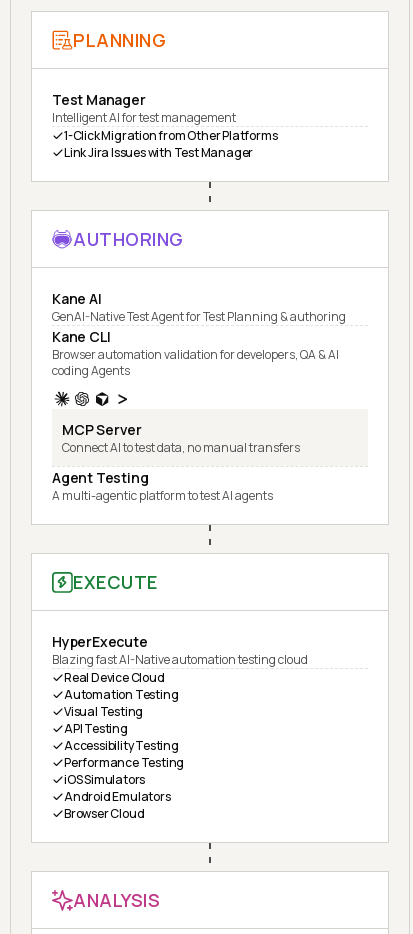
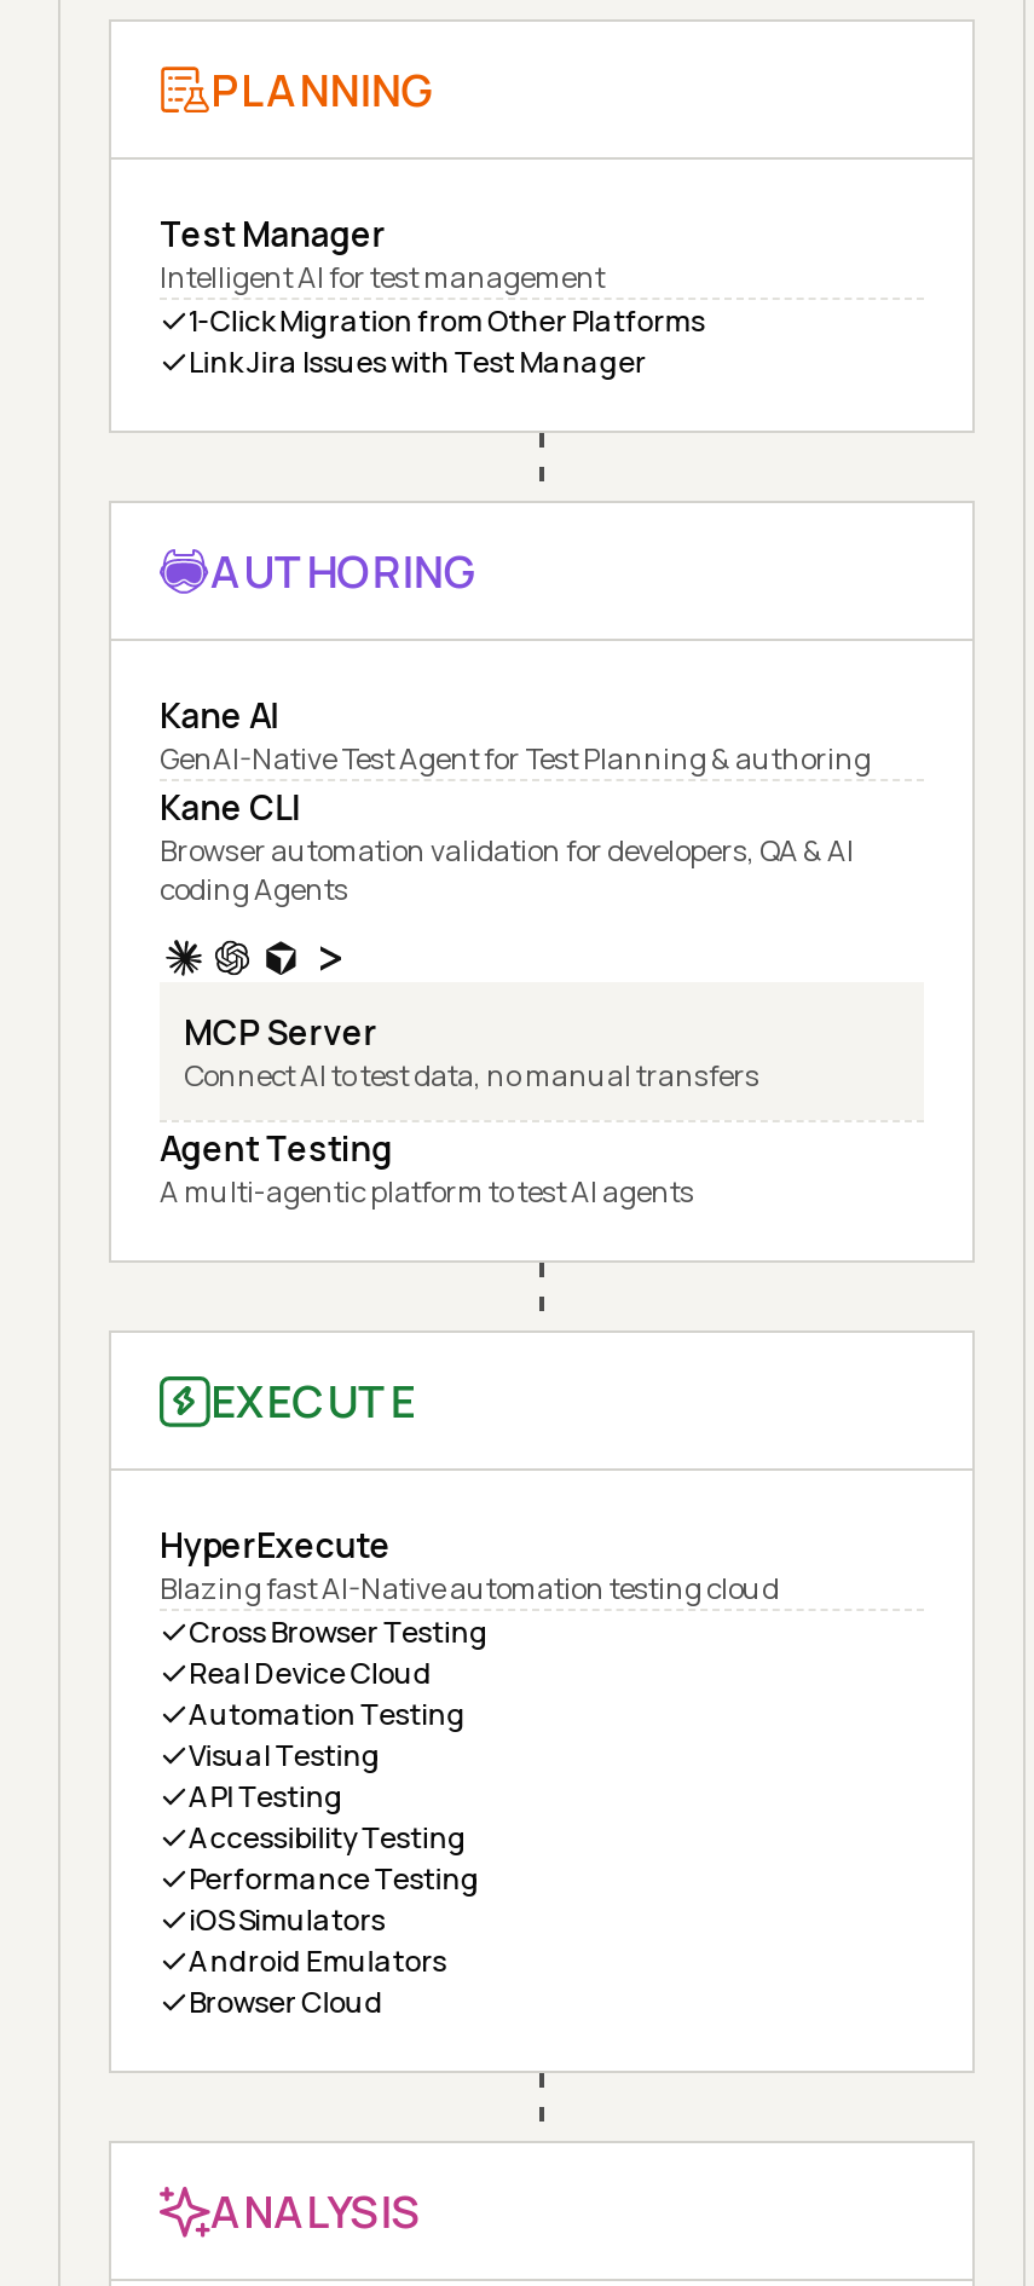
+ Cross Browser Testing
